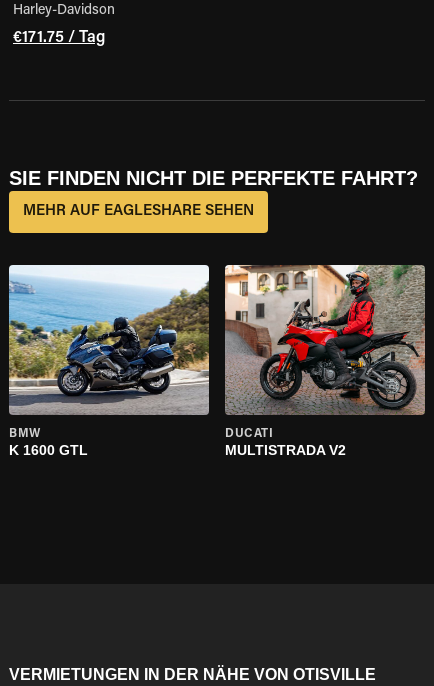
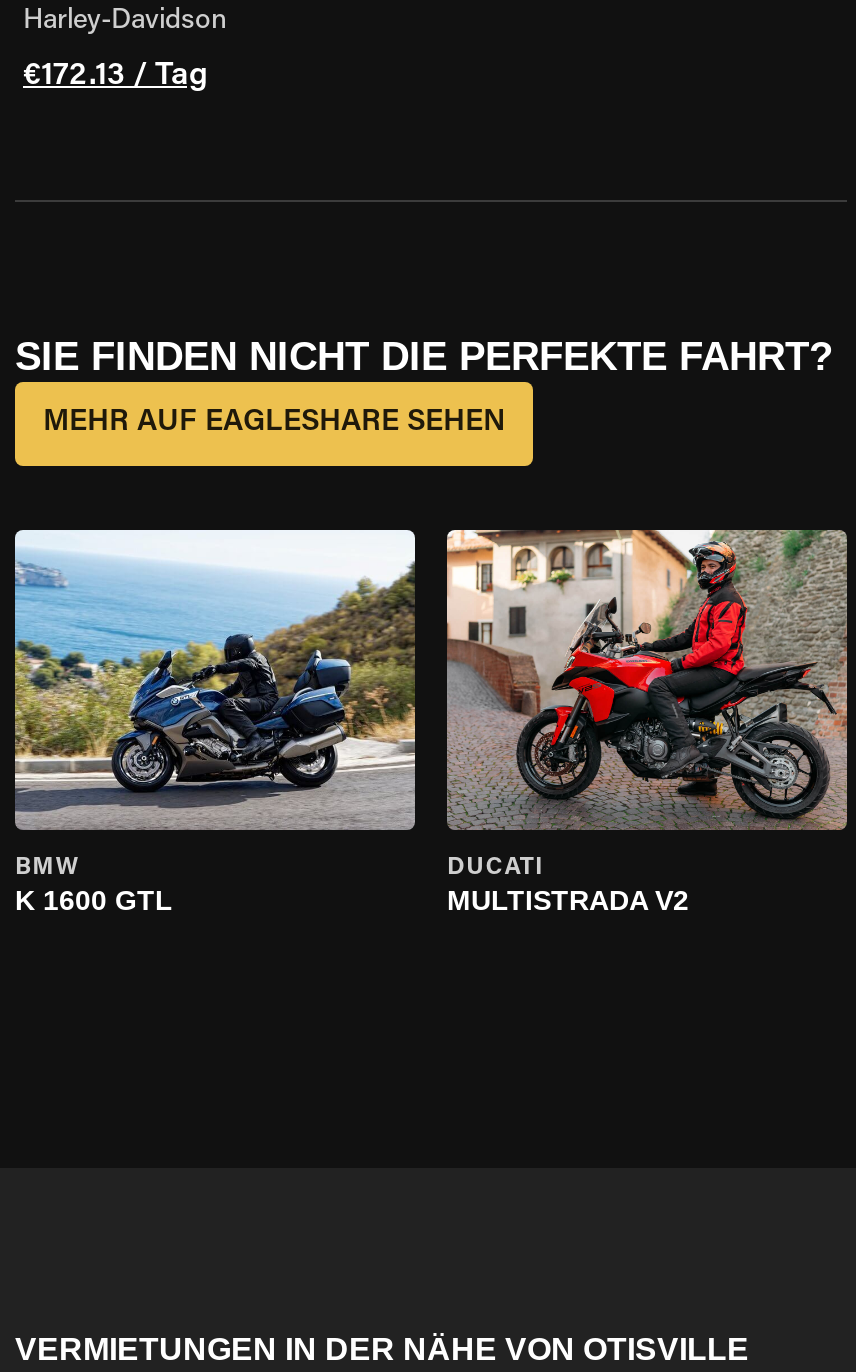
- €171.75 / Tag
+ €172.13 / Tag
